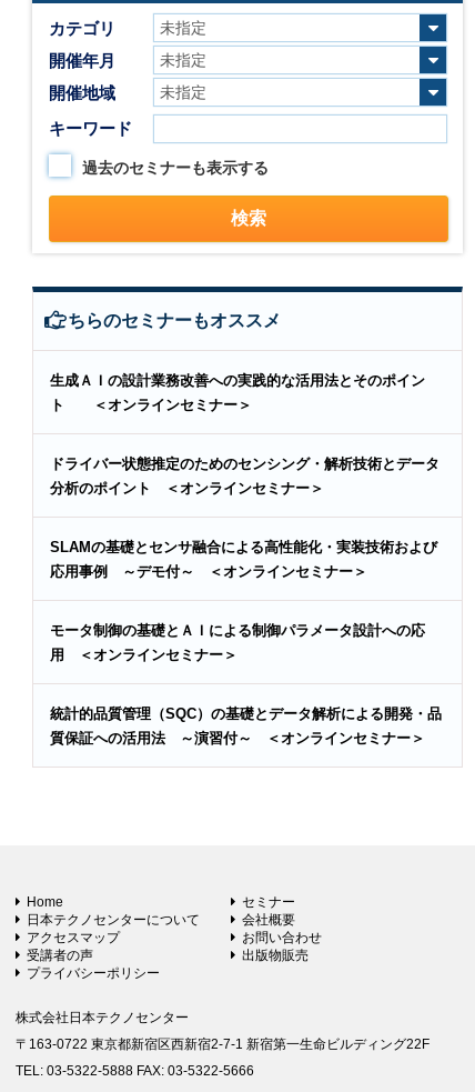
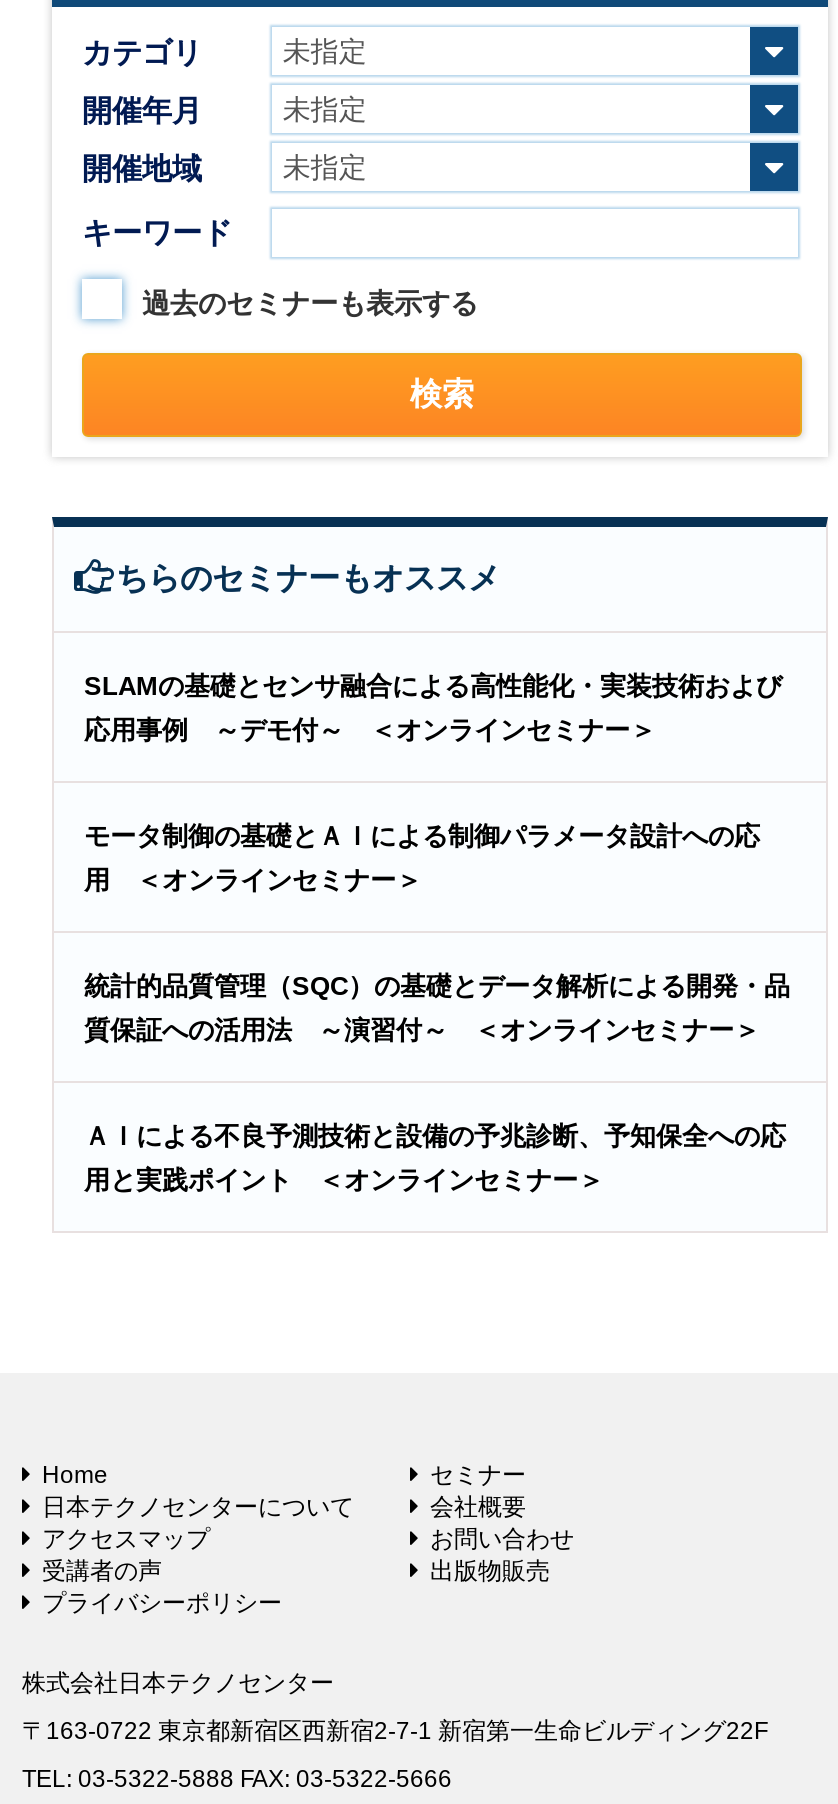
- 生成ＡＩの設計業務改善への実践的な活用法とそのポイン
- ト ＜オンラインセミナー＞

- ドライバー状態推定のためのセンシング・解析技術とデータ
- 分析のポイント ＜オンラインセミナー＞

moved up: SLAMの基礎とセンサ融合による高性能化・実装技術および | 応用事例 ～デモ付～ ＜オンラインセミナー＞ | モータ制御の基礎とＡＩによる制御パラメータ設計への応 | 用 ＜オンラインセミナー＞ | 統計的品質管理（SQC）の基礎とデータ解析による開発・品 | 質保証への活用法 ～演習付～ ＜オンラインセミナー＞

+ ＡＩによる不良予測技術と設備の予兆診断、予知保全への応
+ 用と実践ポイント ＜オンラインセミナー＞
